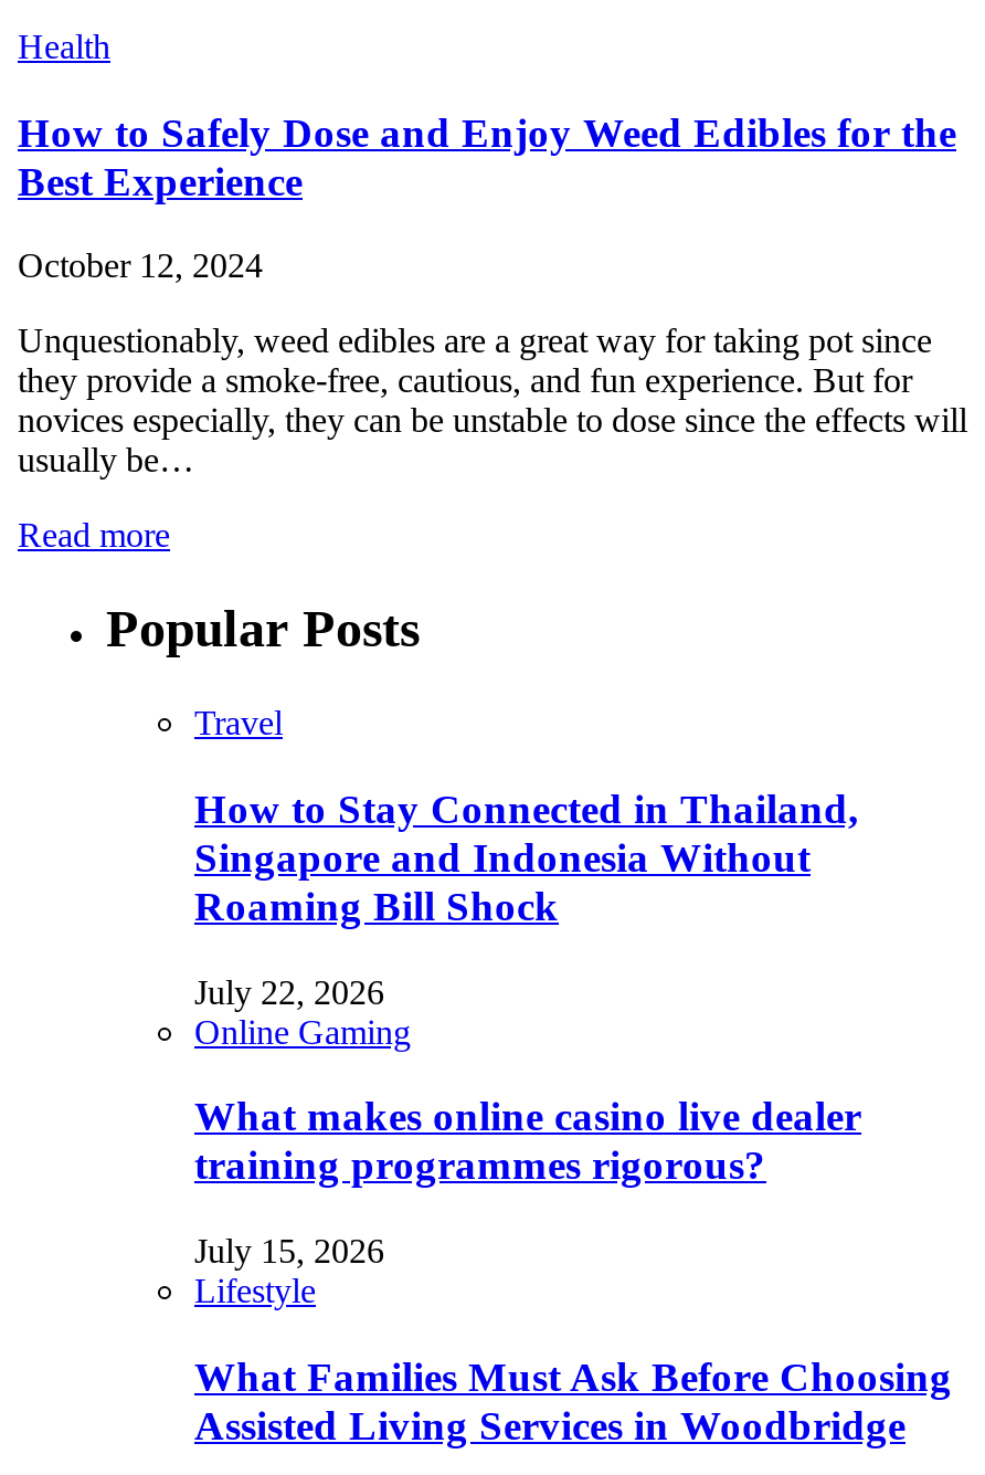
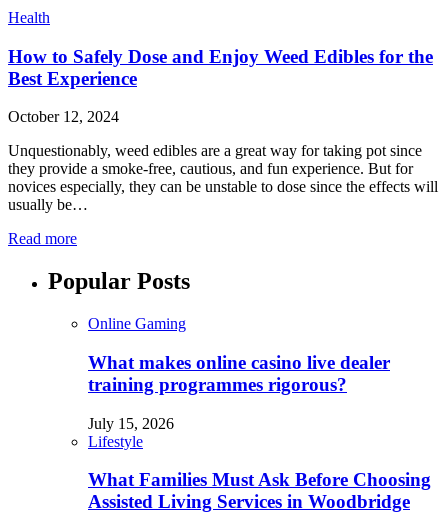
- Travel
- How to Stay Connected in Thailand,
- Singapore and Indonesia Without
- Roaming Bill Shock
- July 22, 2026
